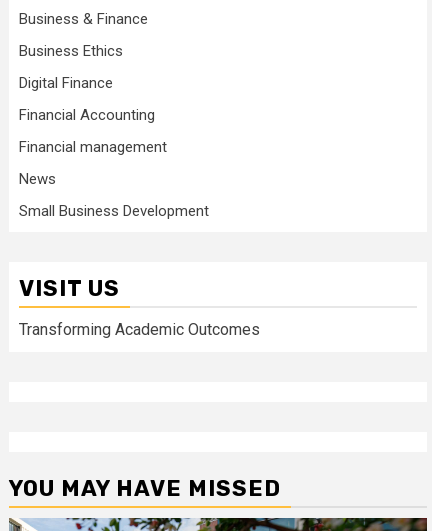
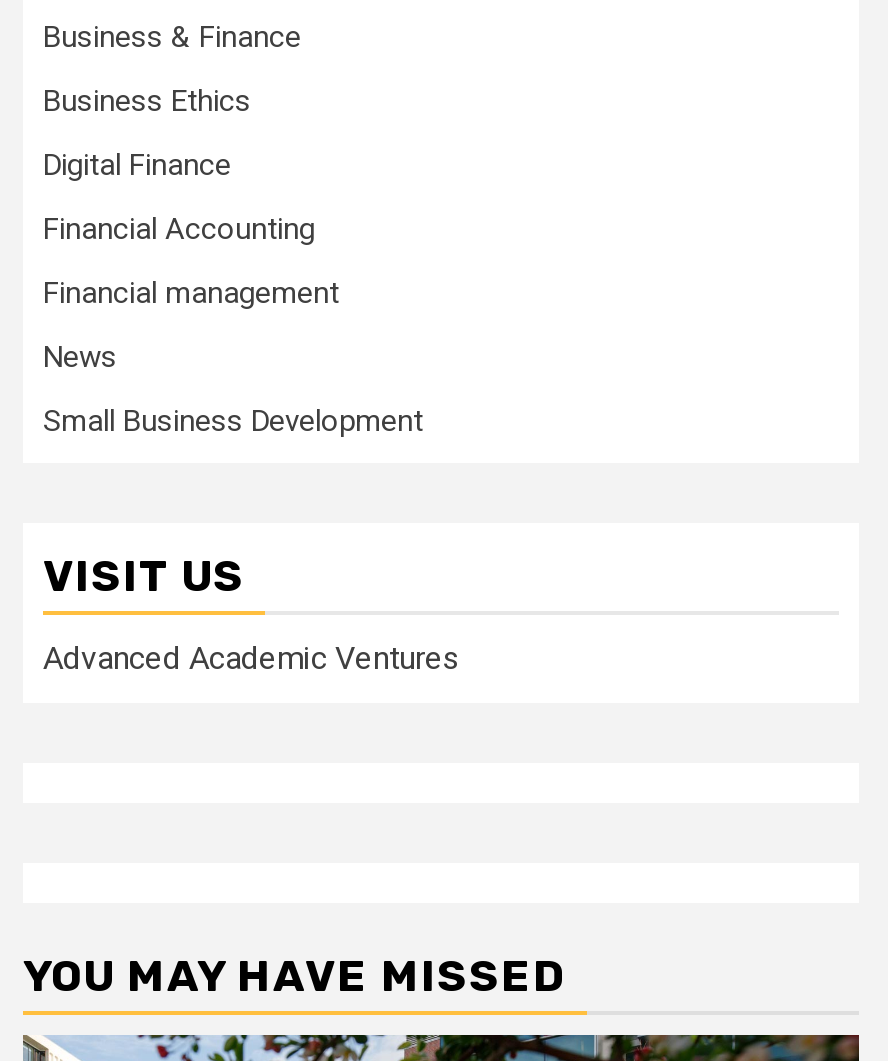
- Transforming Academic Outcomes
+ Advanced Academic Ventures
